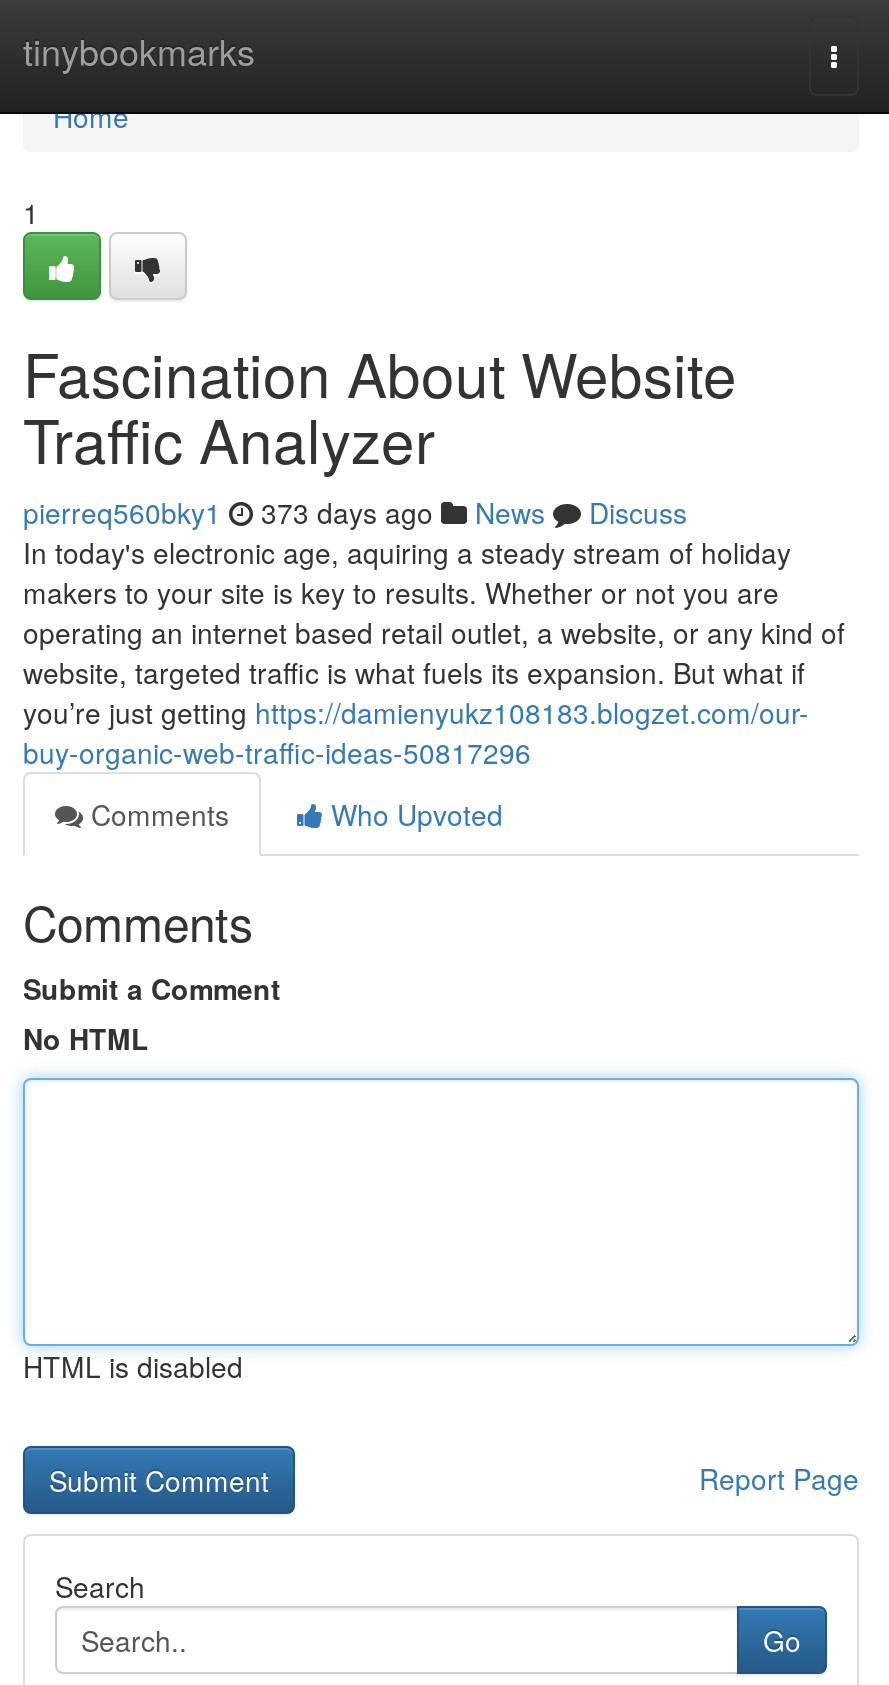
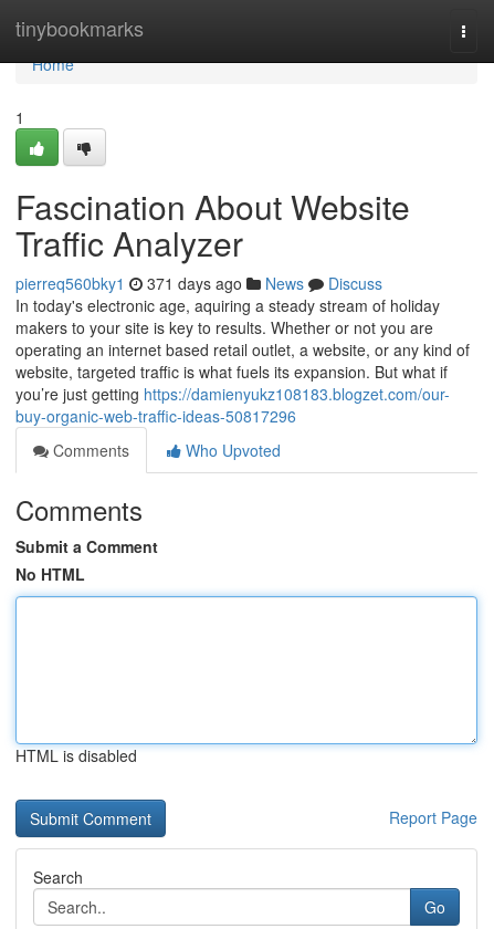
- pierreq560bky1 373 days ago News Discuss
+ pierreq560bky1 371 days ago News Discuss
